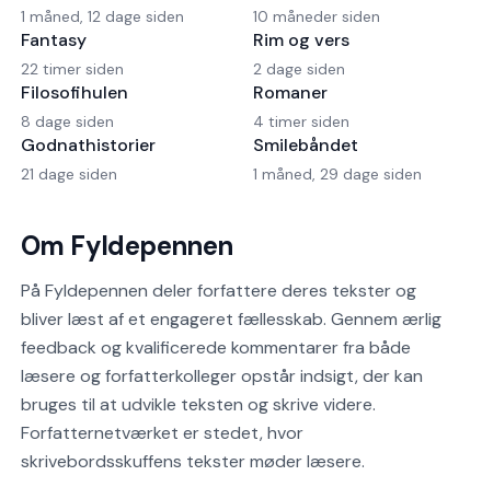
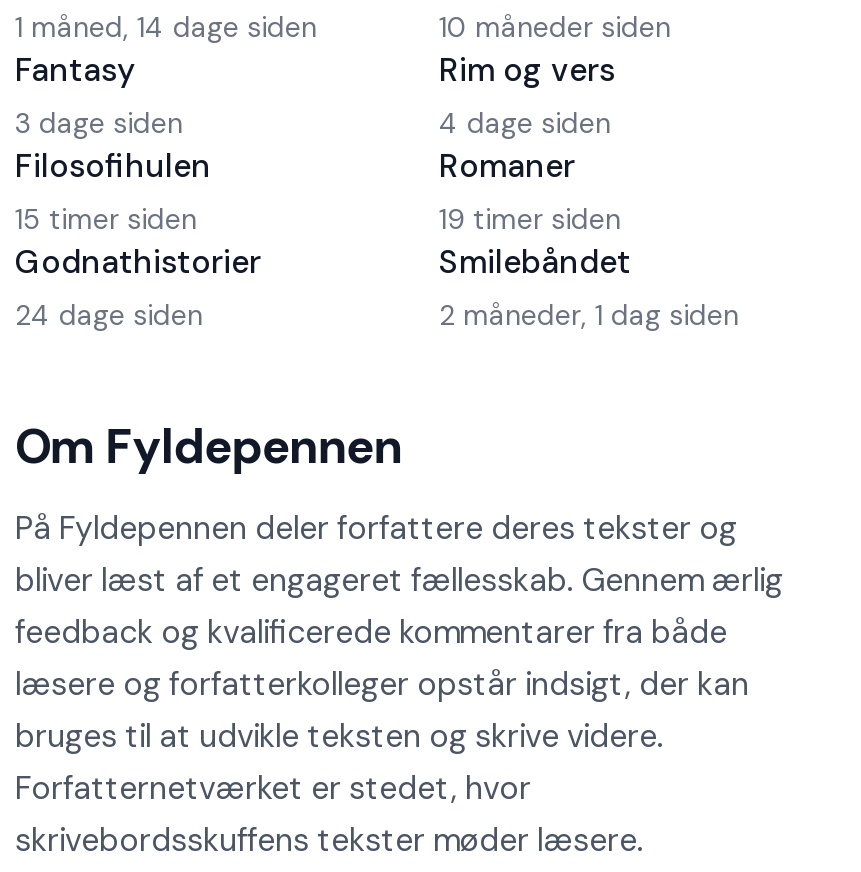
- 1 måned, 12 dage siden
+ 1 måned, 14 dage siden

- 22 timer siden
+ 3 dage siden

- 2 dage siden
+ 4 dage siden

- 8 dage siden
+ 15 timer siden

- 4 timer siden
+ 19 timer siden

- 21 dage siden
+ 24 dage siden

- 1 måned, 29 dage siden
+ 2 måneder, 1 dag siden
